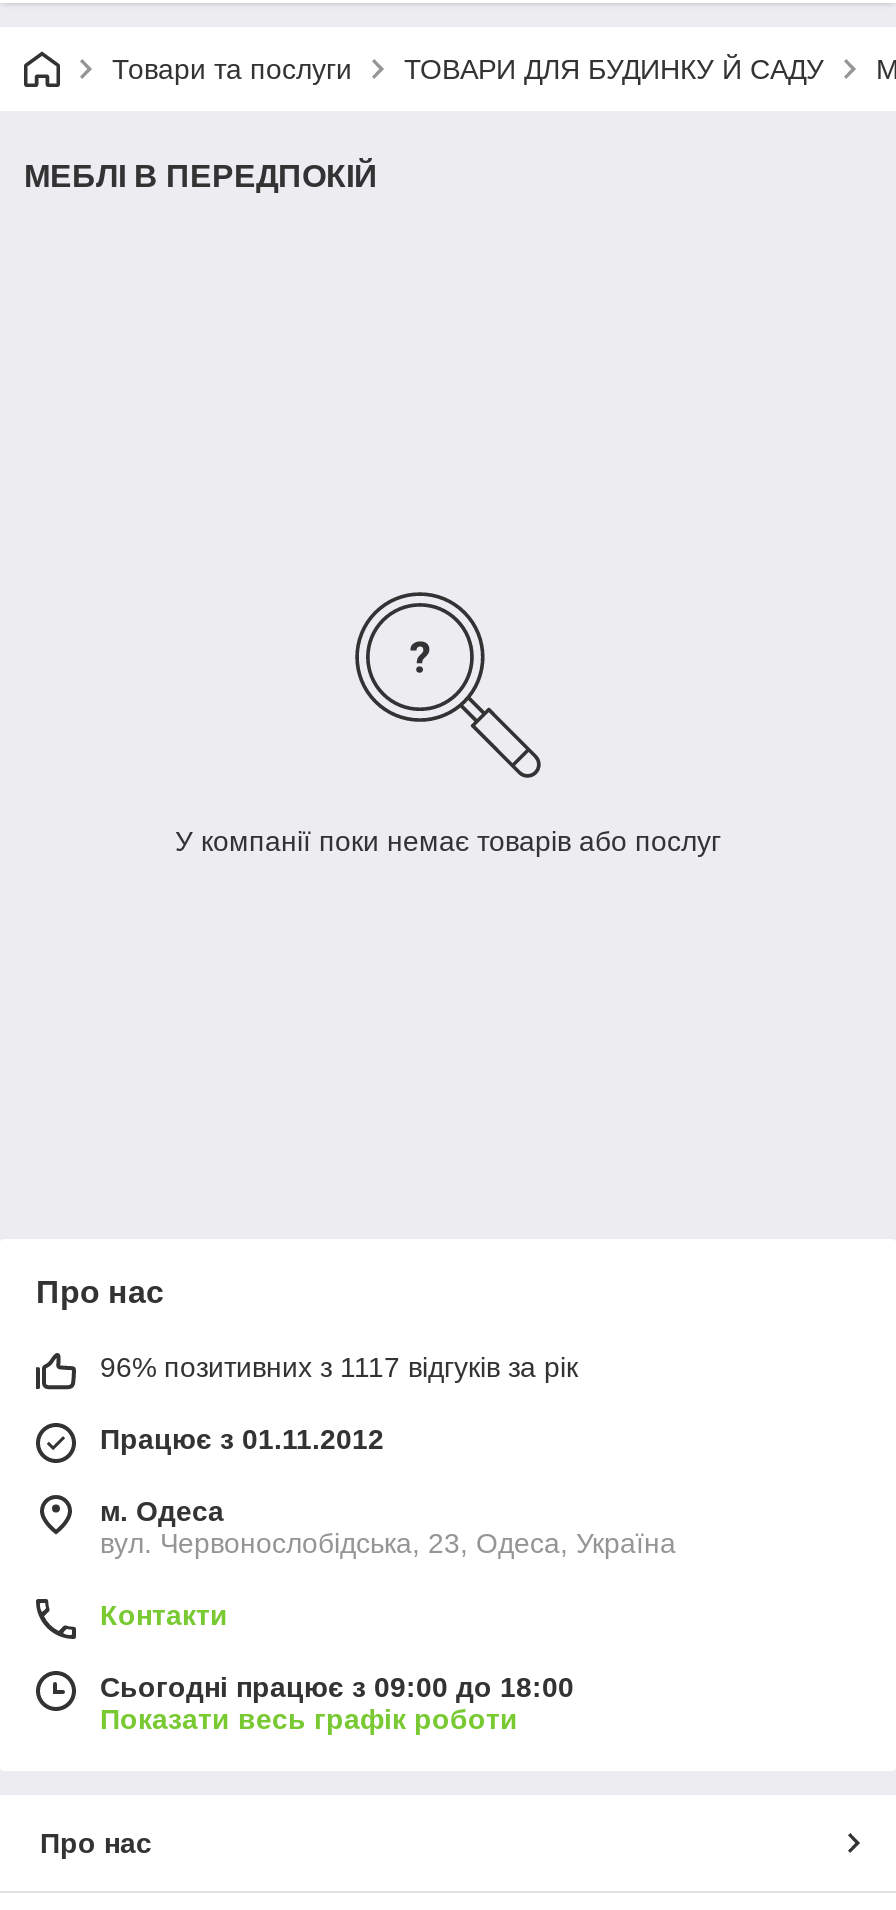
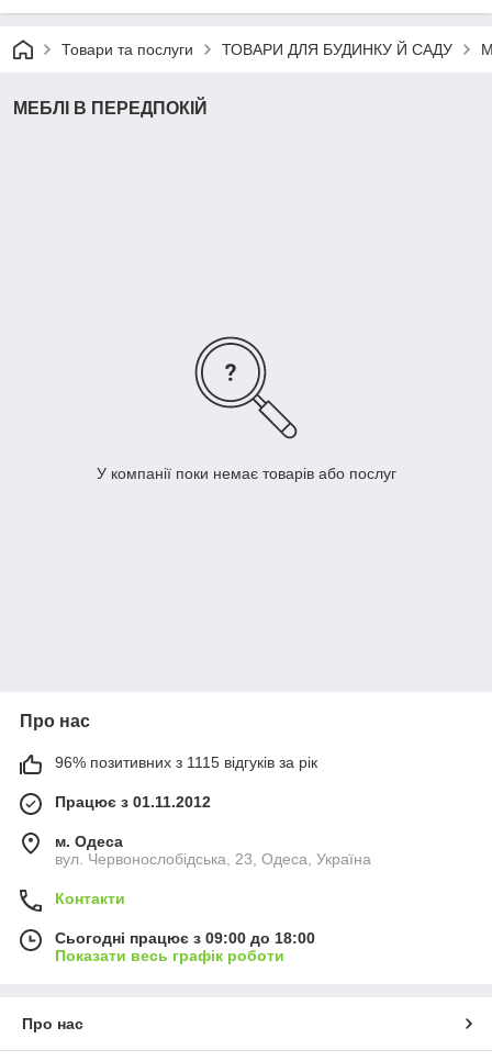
- 96% позитивних з 1117 відгуків за рік
+ 96% позитивних з 1115 відгуків за рік
